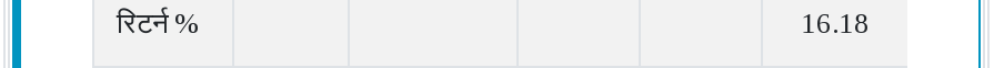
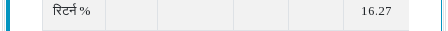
- 16.18
+ 16.27
